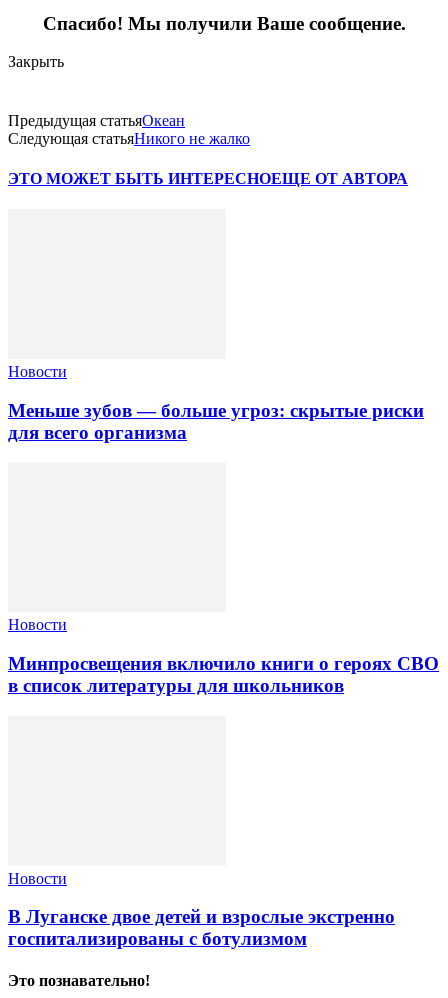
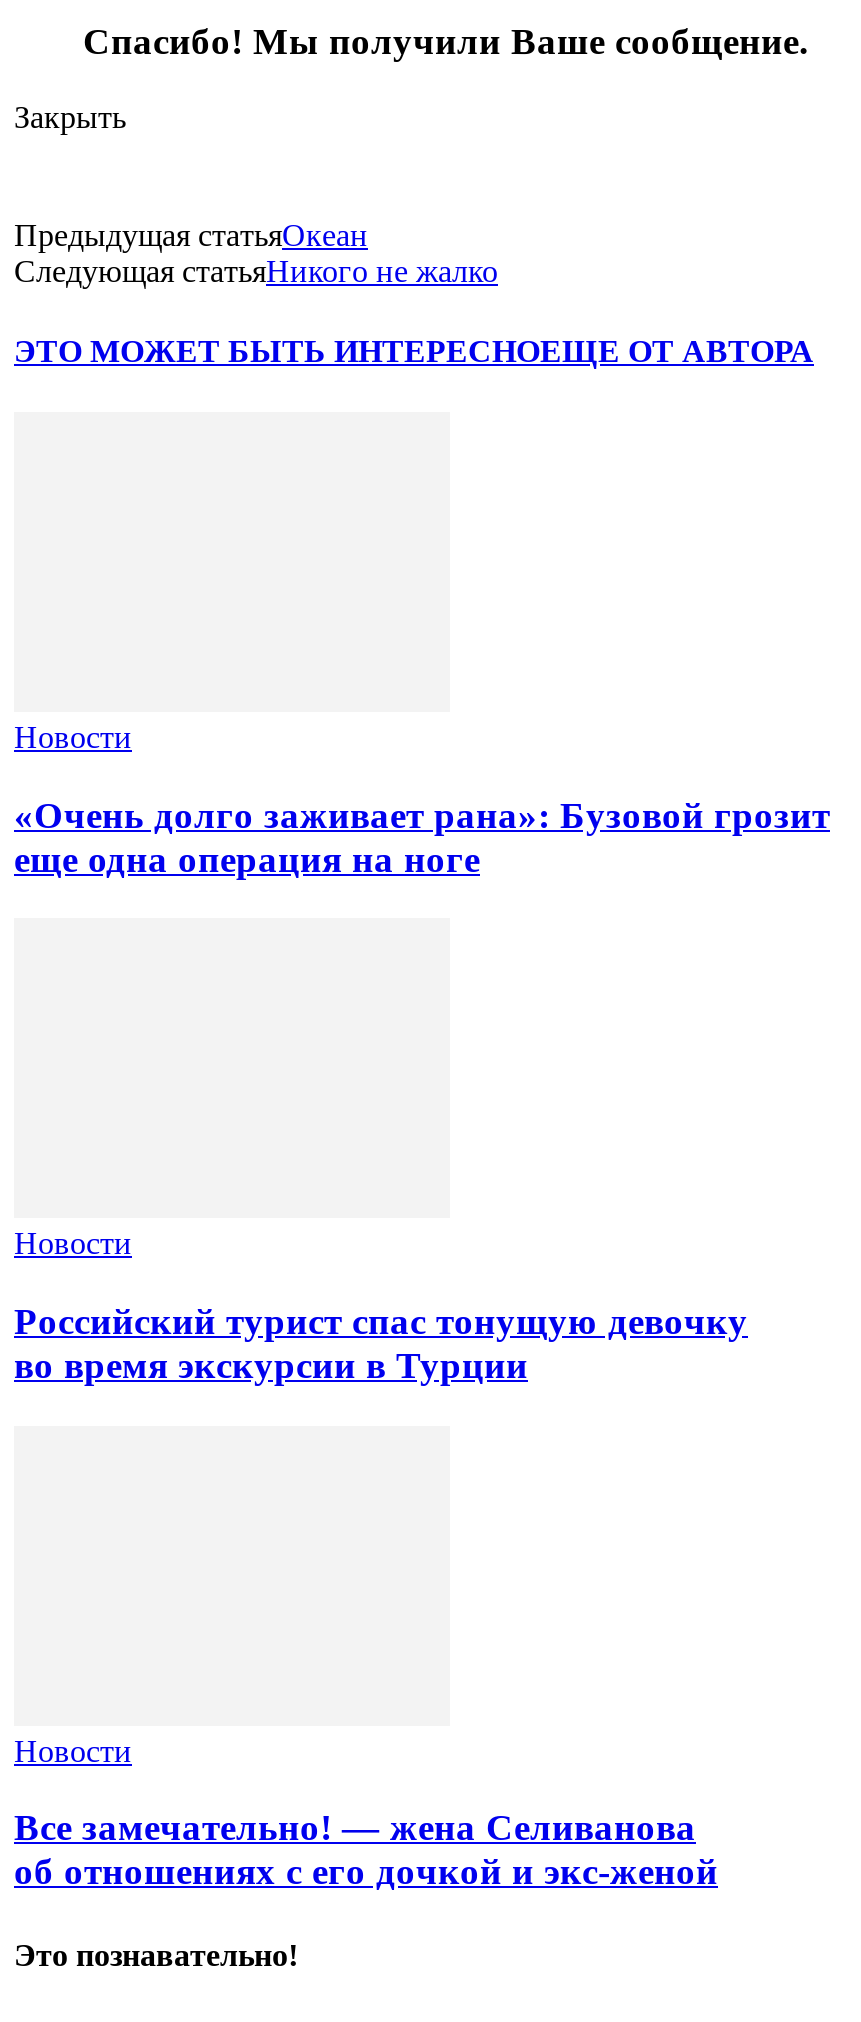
- Меньше зубов — больше угроз: скрытые риски
- для всего организма
+ «Очень долго заживает рана»: Бузовой грозит
+ еще одна операция на ноге

- Минпросвещения включило книги о героях СВО
- в список литературы для школьников
+ Российский турист спас тонущую девочку
+ во время экскурсии в Турции

- В Луганске двое детей и взрослые экстренно
- госпитализированы с ботулизмом
+ Все замечательно! — жена Селиванова
+ об отношениях с его дочкой и экс-женой
